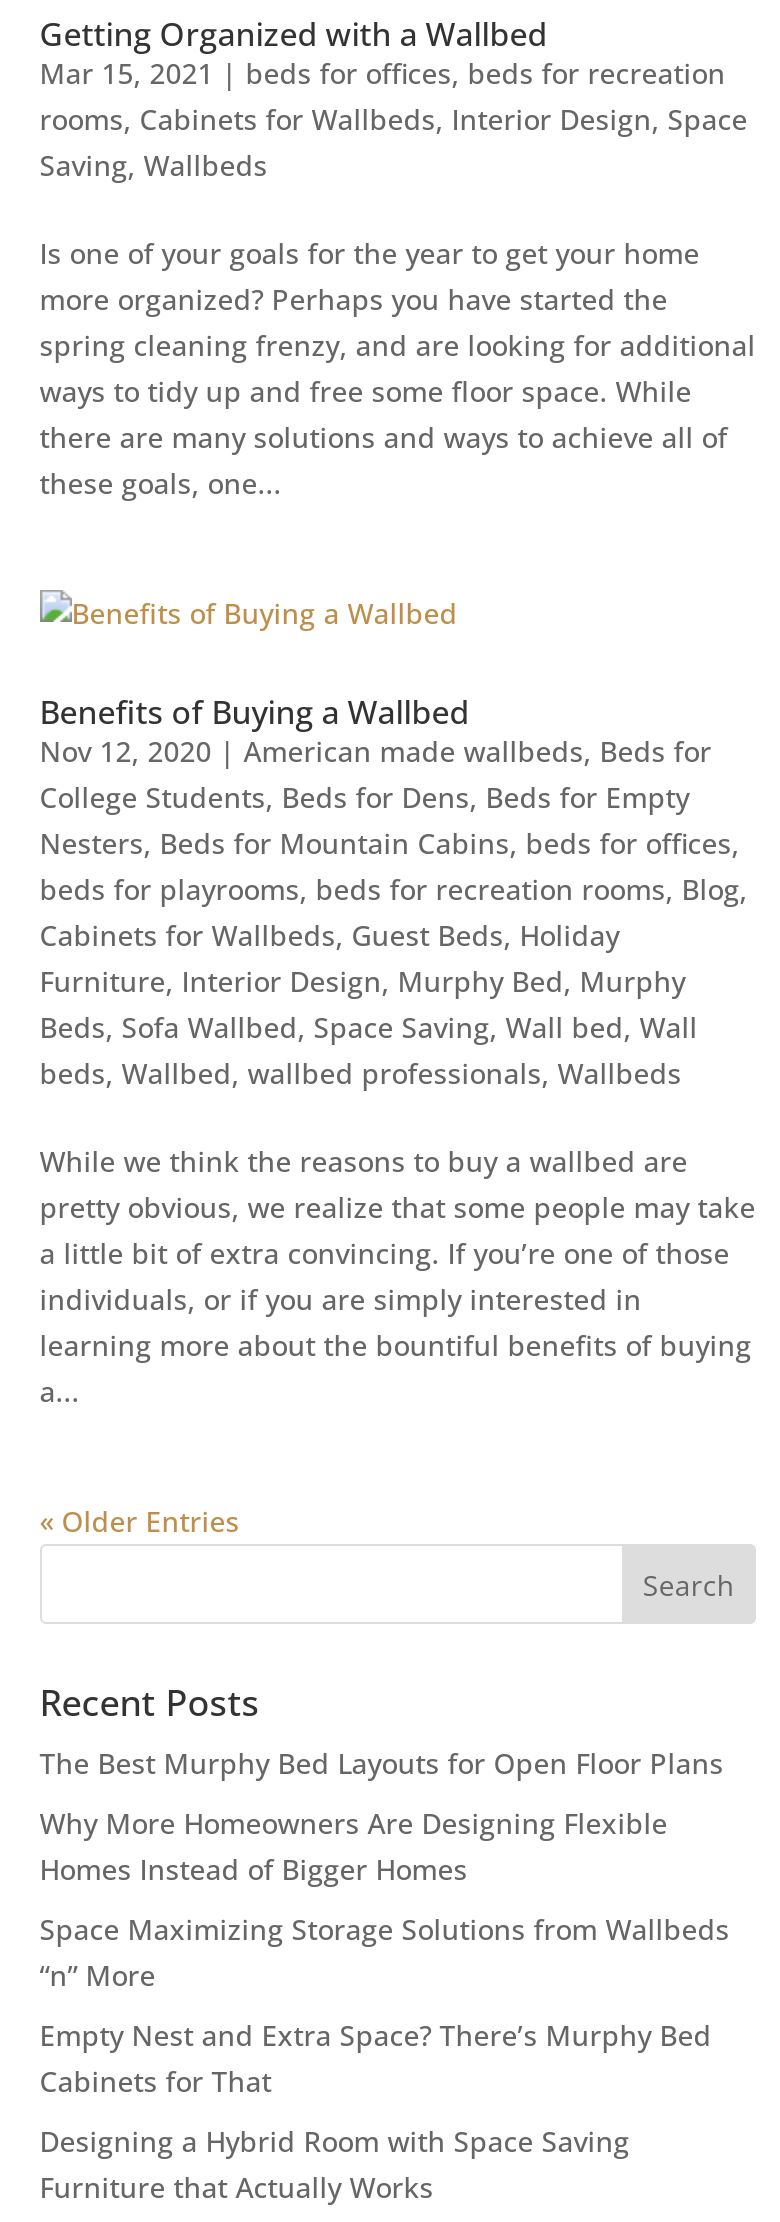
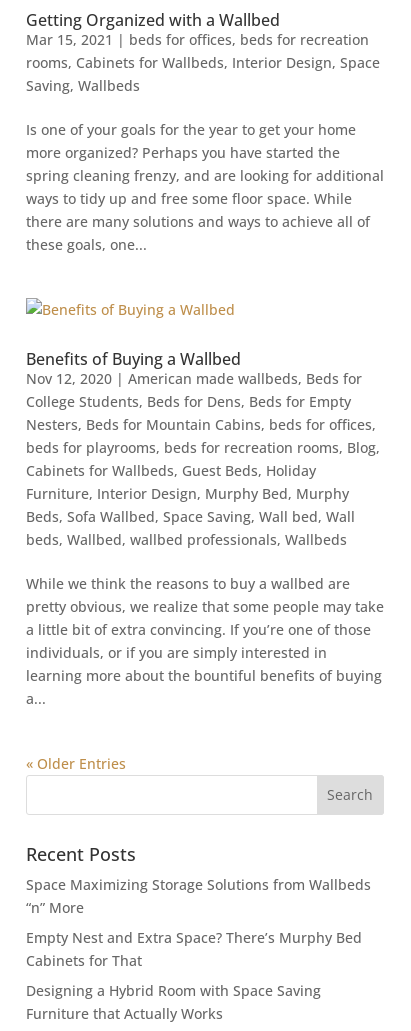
- The Best Murphy Bed Layouts for Open Floor Plans
- Why More Homeowners Are Designing Flexible
- Homes Instead of Bigger Homes
